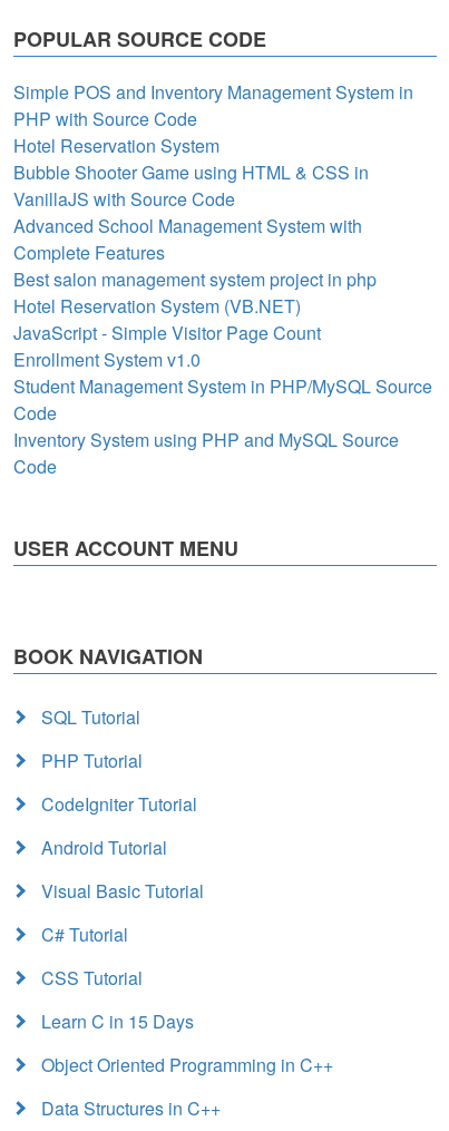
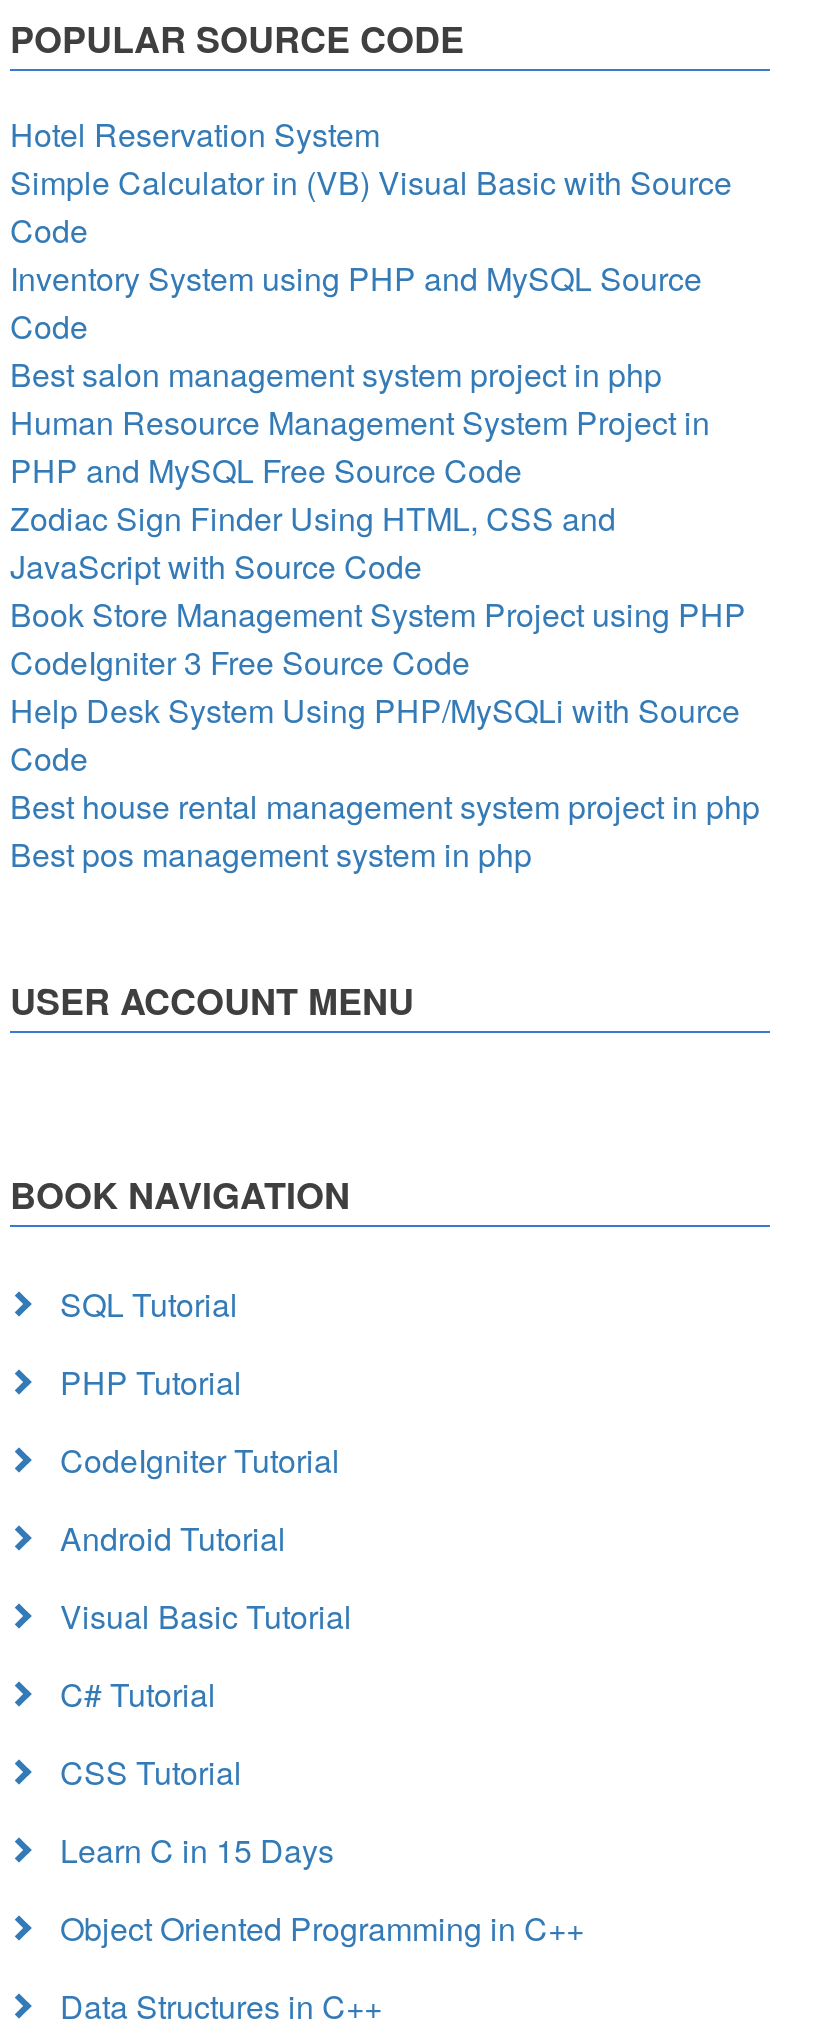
- Simple POS and Inventory Management System in
- PHP with Source Code

moved up: Hotel Reservation System

- Bubble Shooter Game using HTML & CSS in
- VanillaJS with Source Code
- Advanced School Management System with
- Complete Features
- Hotel Reservation System (VB.NET)
- JavaScript - Simple Visitor Page Count
- Enrollment System v1.0
- Student Management System in PHP/MySQL Source
+ Simple Calculator in (VB) Visual Basic with Source

moved down: Best salon management system project in php

moved up: Code | Inventory System using PHP and MySQL Source | Code

+ Human Resource Management System Project in
+ PHP and MySQL Free Source Code
+ Zodiac Sign Finder Using HTML, CSS and
+ JavaScript with Source Code
+ Book Store Management System Project using PHP
+ CodeIgniter 3 Free Source Code
+ Help Desk System Using PHP/MySQLi with Source
+ Code
+ Best house rental management system project in php
+ Best pos management system in php
